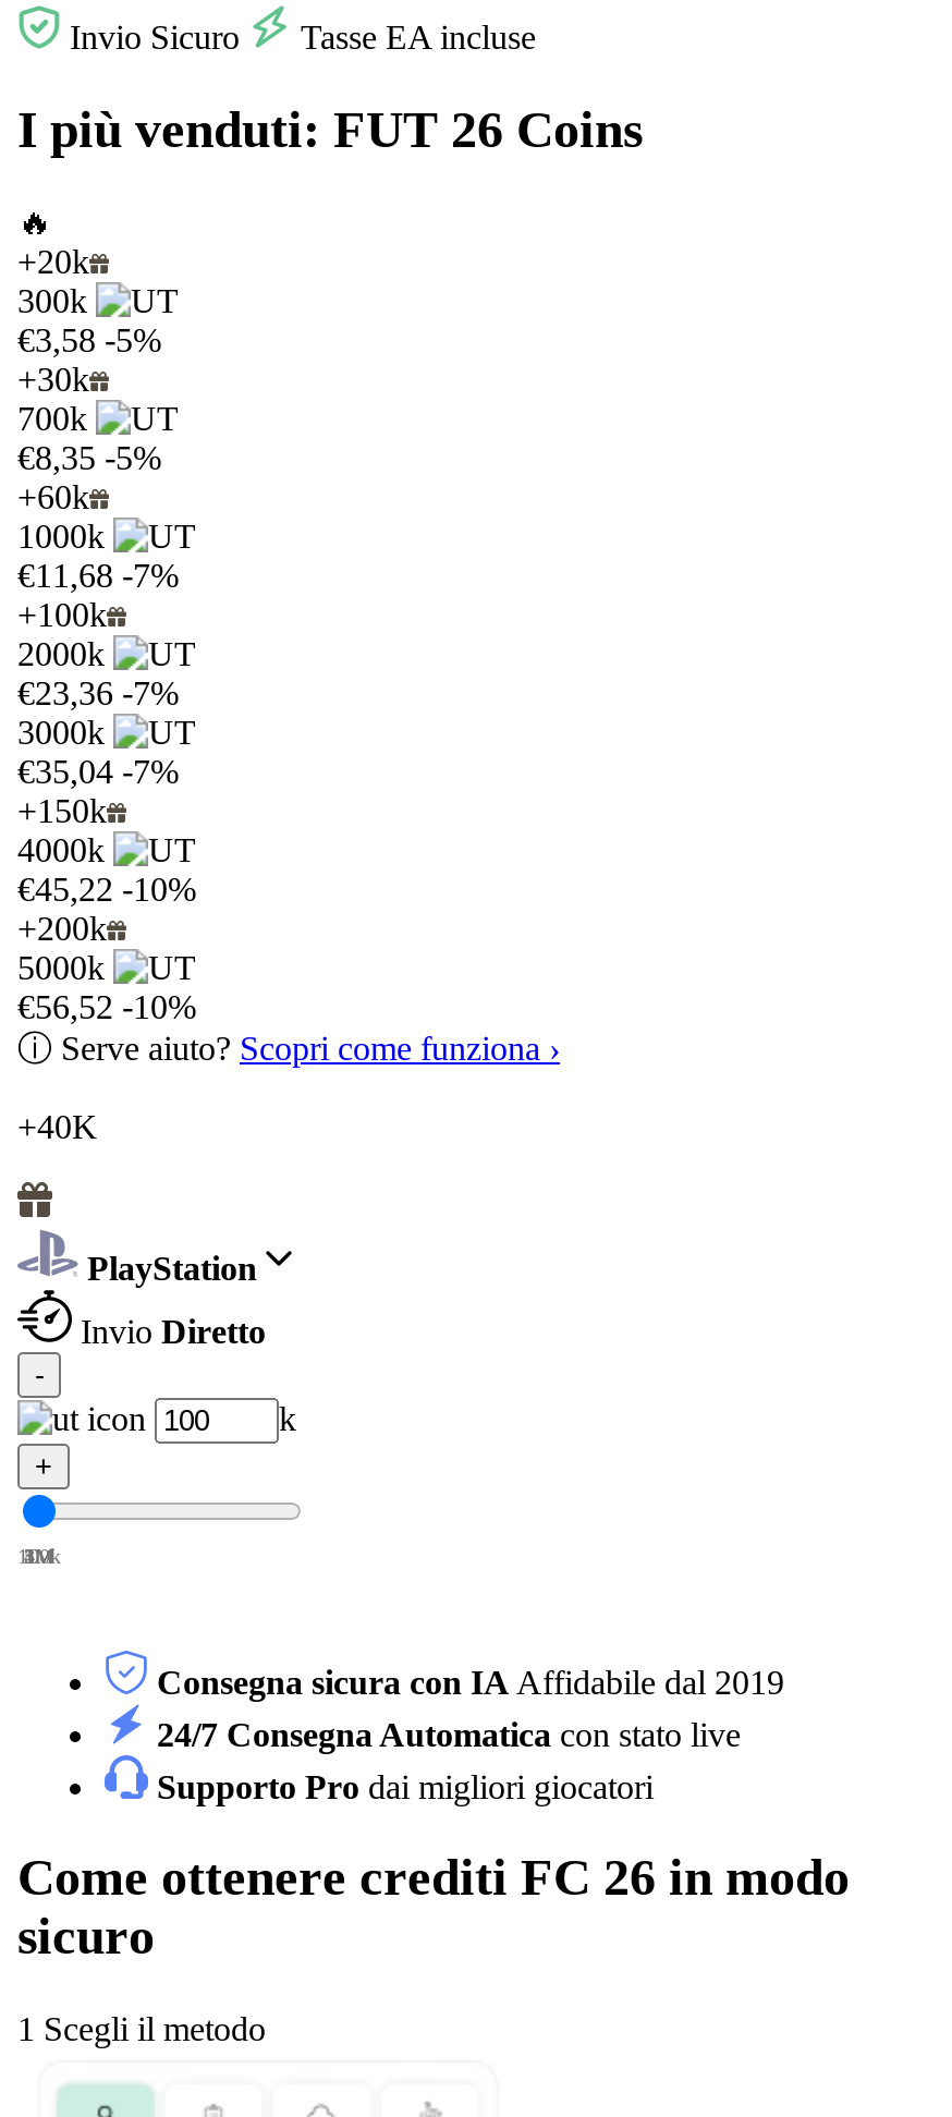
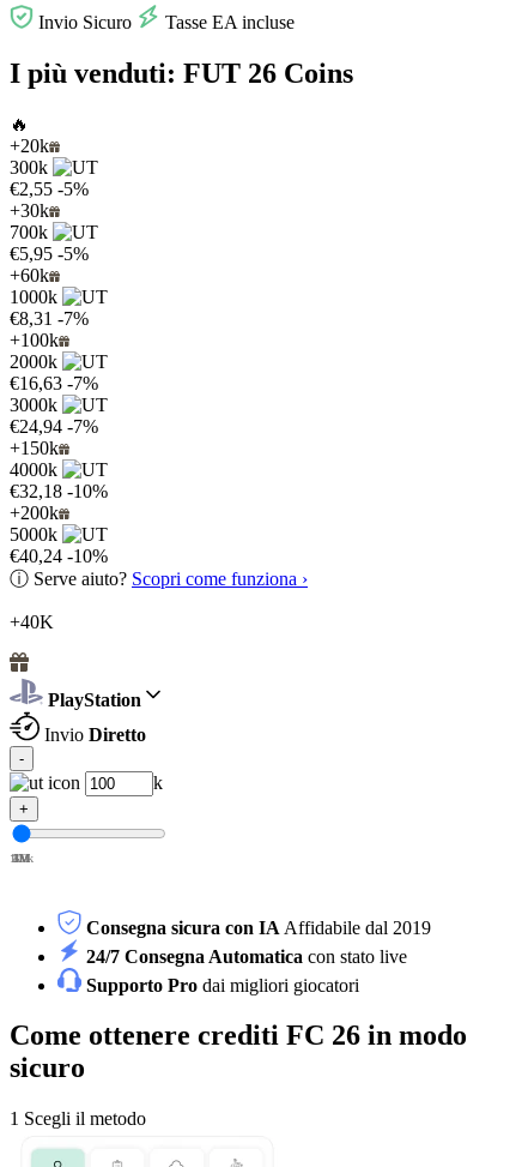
- €3,58 -5%
+ €2,55 -5%

- €8,35 -5%
+ €5,95 -5%

- €11,68 -7%
+ €8,31 -7%

- €23,36 -7%
+ €16,63 -7%

- €35,04 -7%
+ €24,94 -7%

- €45,22 -10%
+ €32,18 -10%

- €56,52 -10%
+ €40,24 -10%
